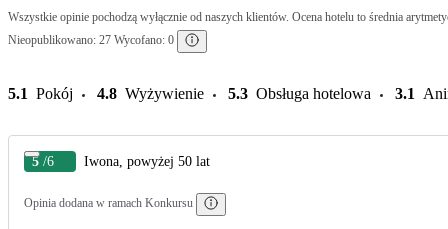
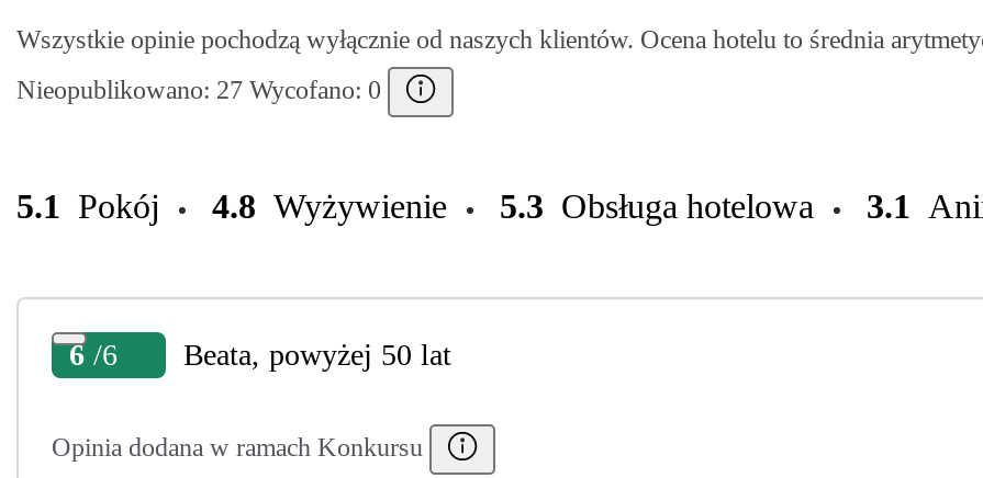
- 5 /6
+ 6 /6

- Iwona, powyżej 50 lat
+ Beata, powyżej 50 lat
